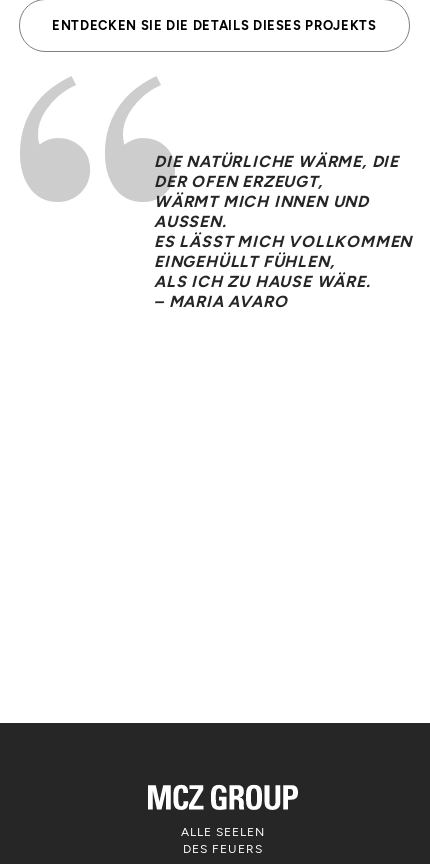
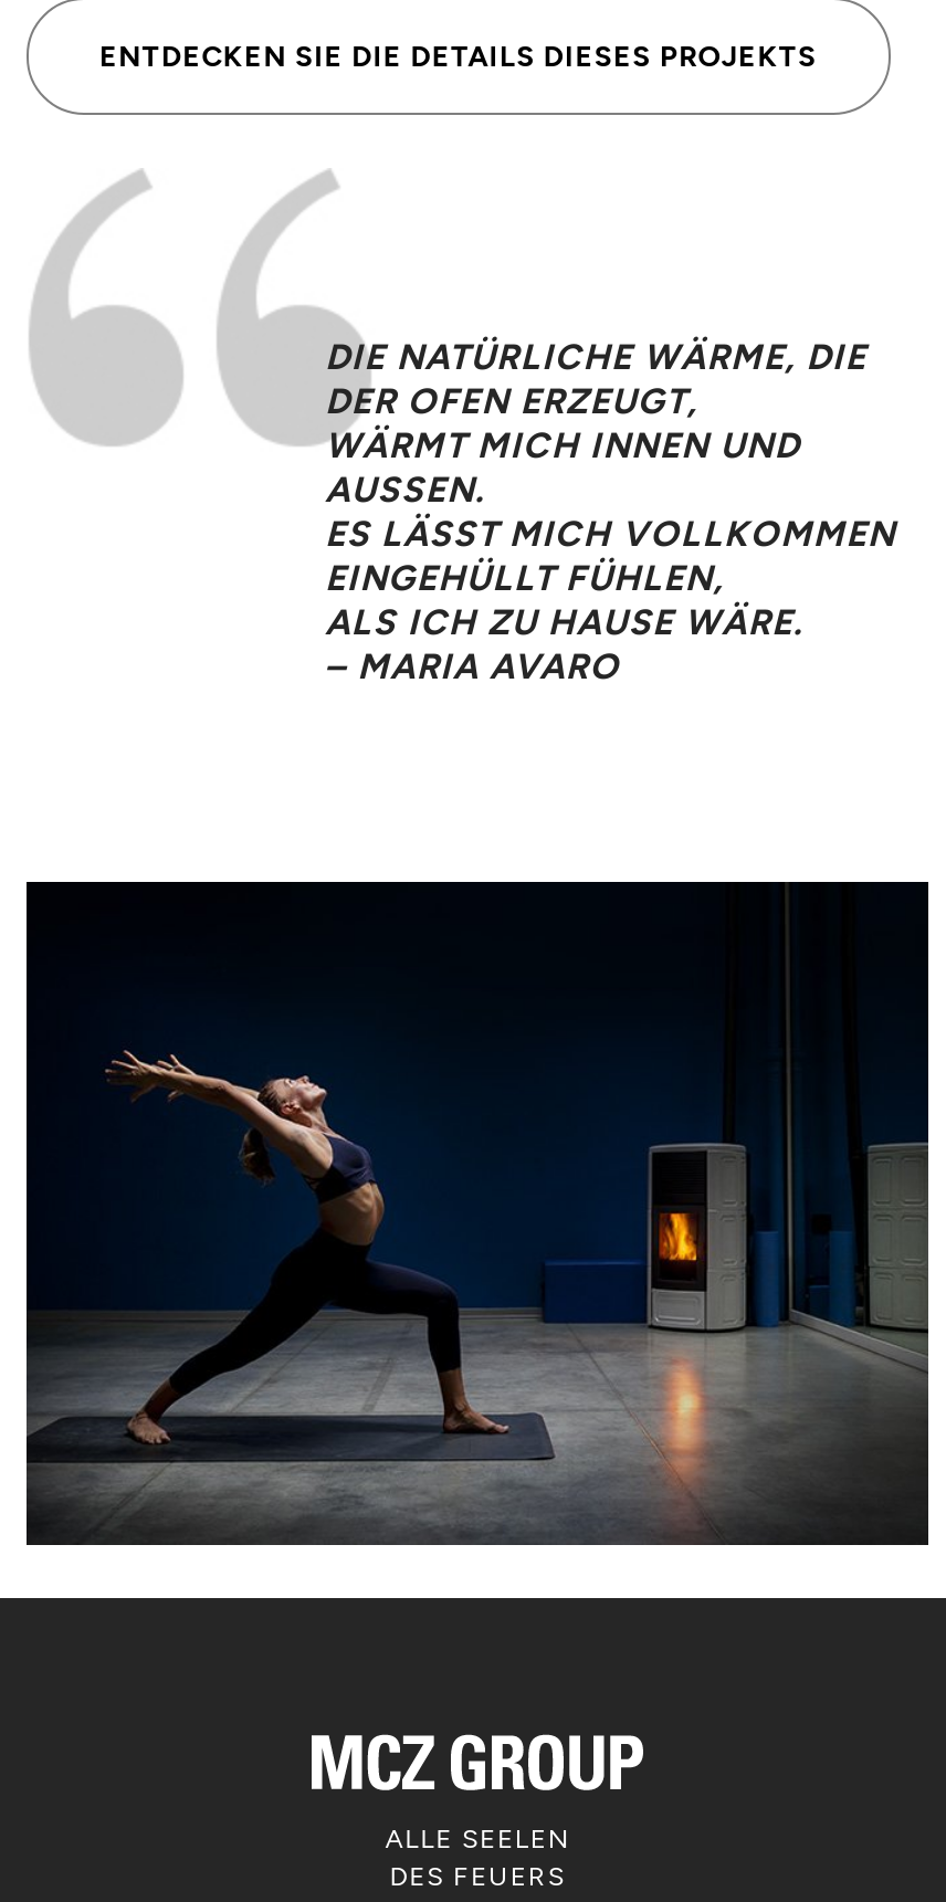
+ [image]
